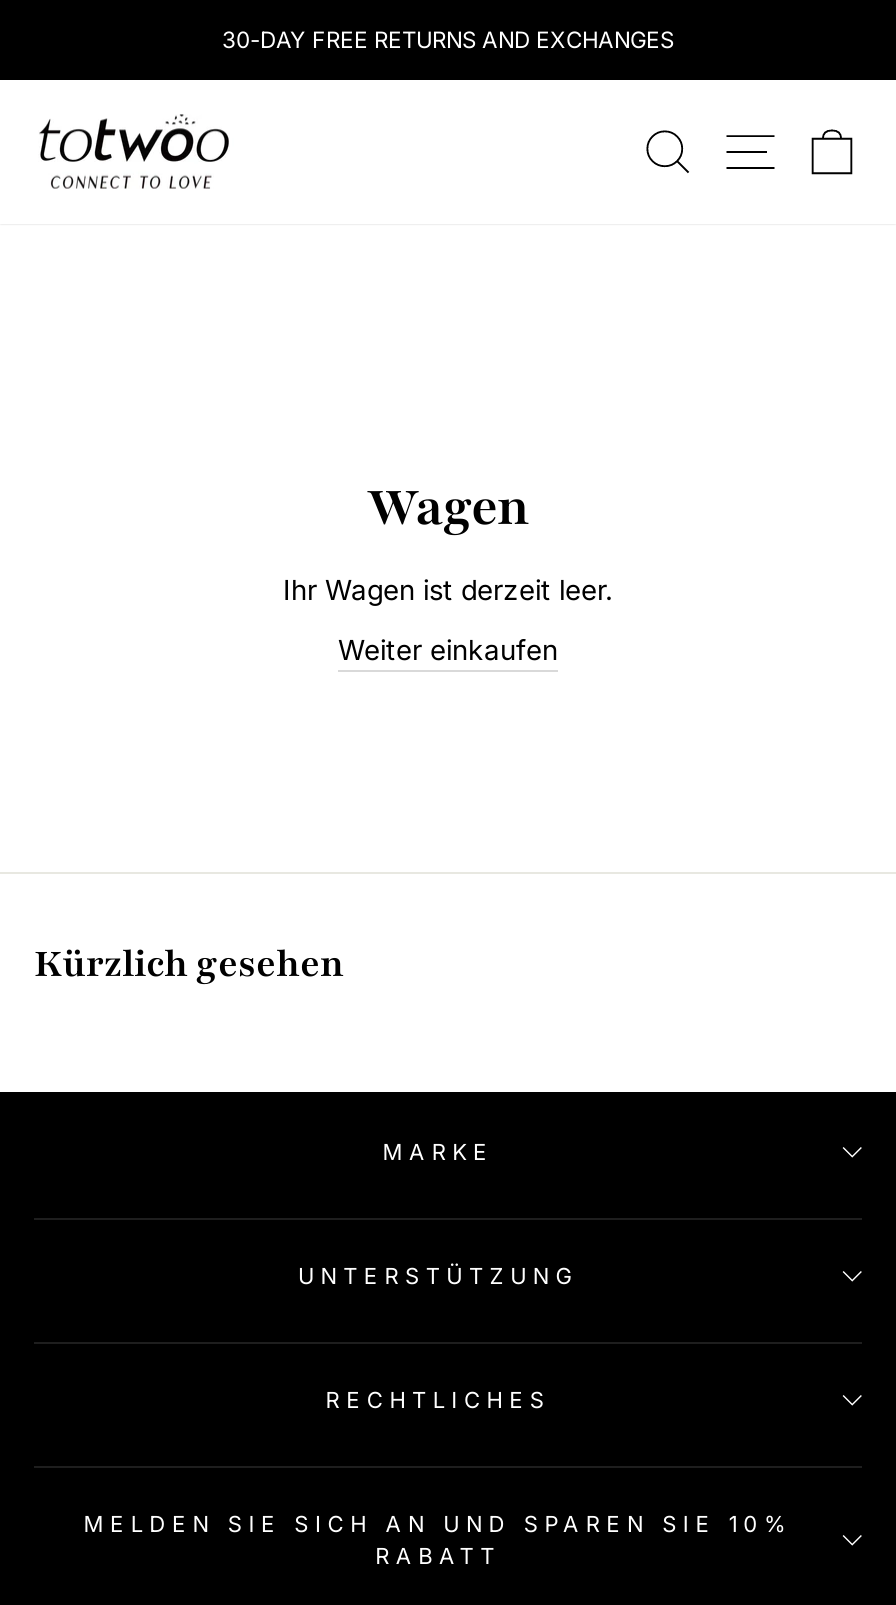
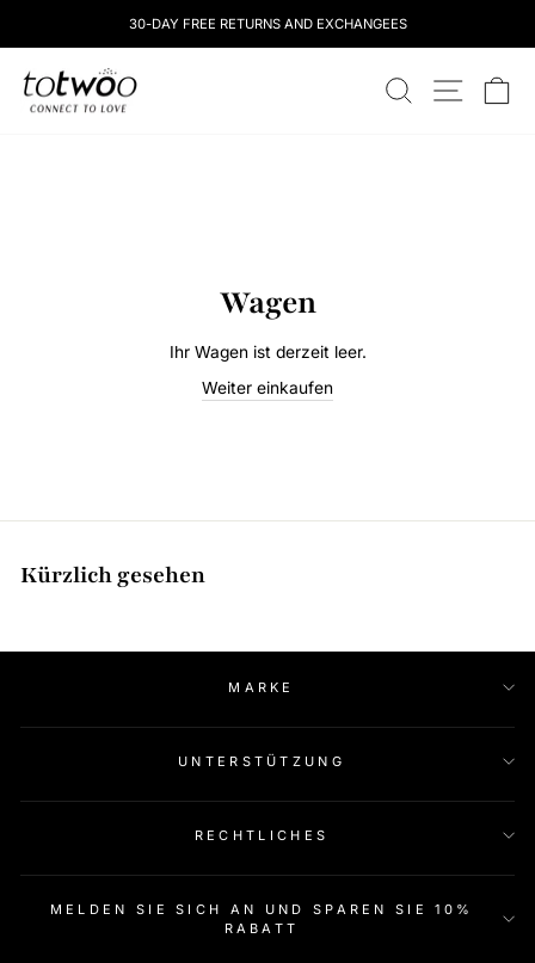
- 30-DAY FREE RETURNS AND EXCHANGES
+ 30-DAY FREE RETURNS AND EXCHANGEES
